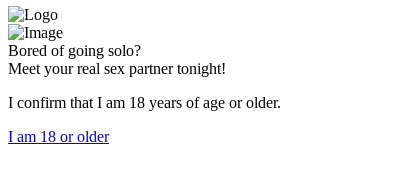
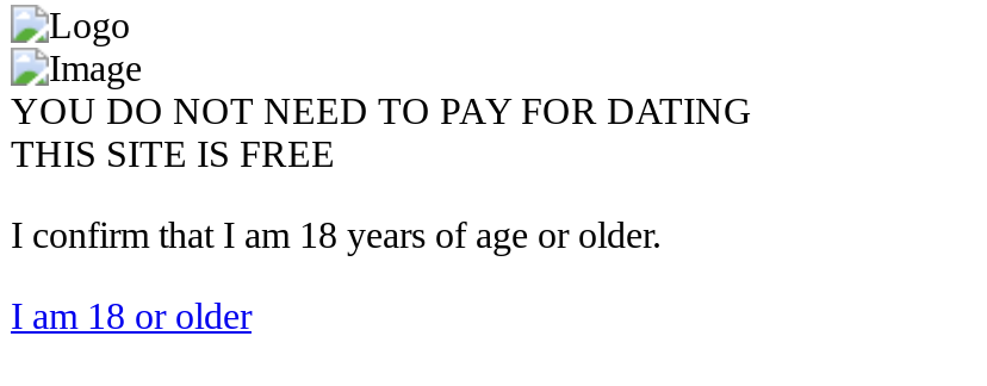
- Bored of going solo?
- Meet your real sex partner tonight!
+ YOU DO NOT NEED TO PAY FOR DATING
+ THIS SITE IS FREE
